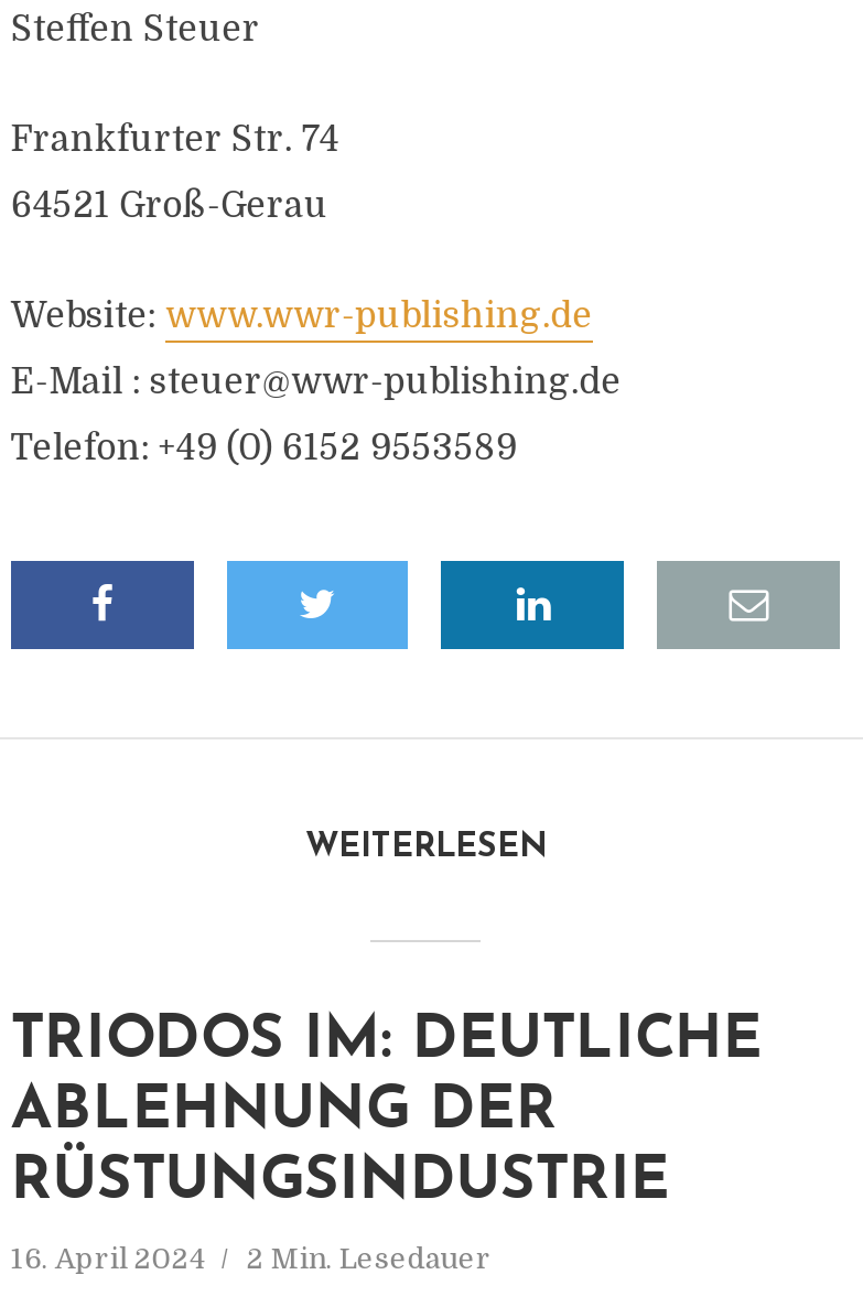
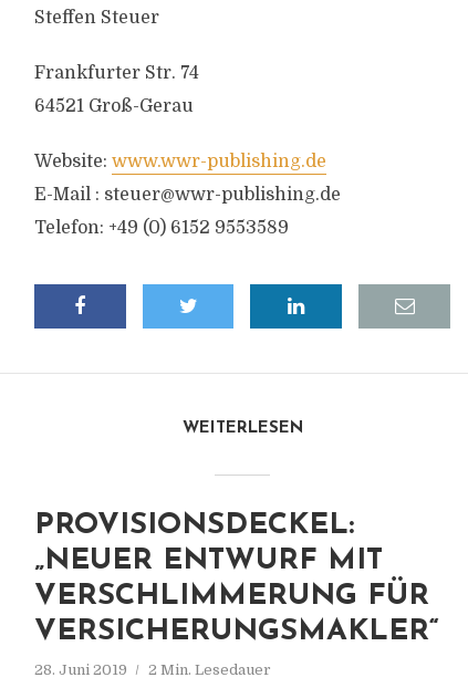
- TRIODOS IM: DEUTLICHE
- ABLEHNUNG DER
- RÜSTUNGSINDUSTRIE
+ PROVISIONSDECKEL:
+ „NEUER ENTWURF MIT
+ VERSCHLIMMERUNG FÜR
+ VERSICHERUNGSMAKLER“

- 16. April 2024 2 Min. Lesedauer
+ 28. Juni 2019 2 Min. Lesedauer
